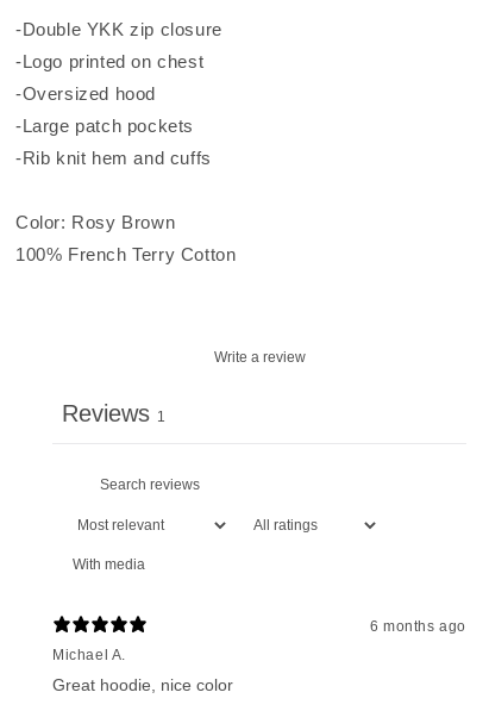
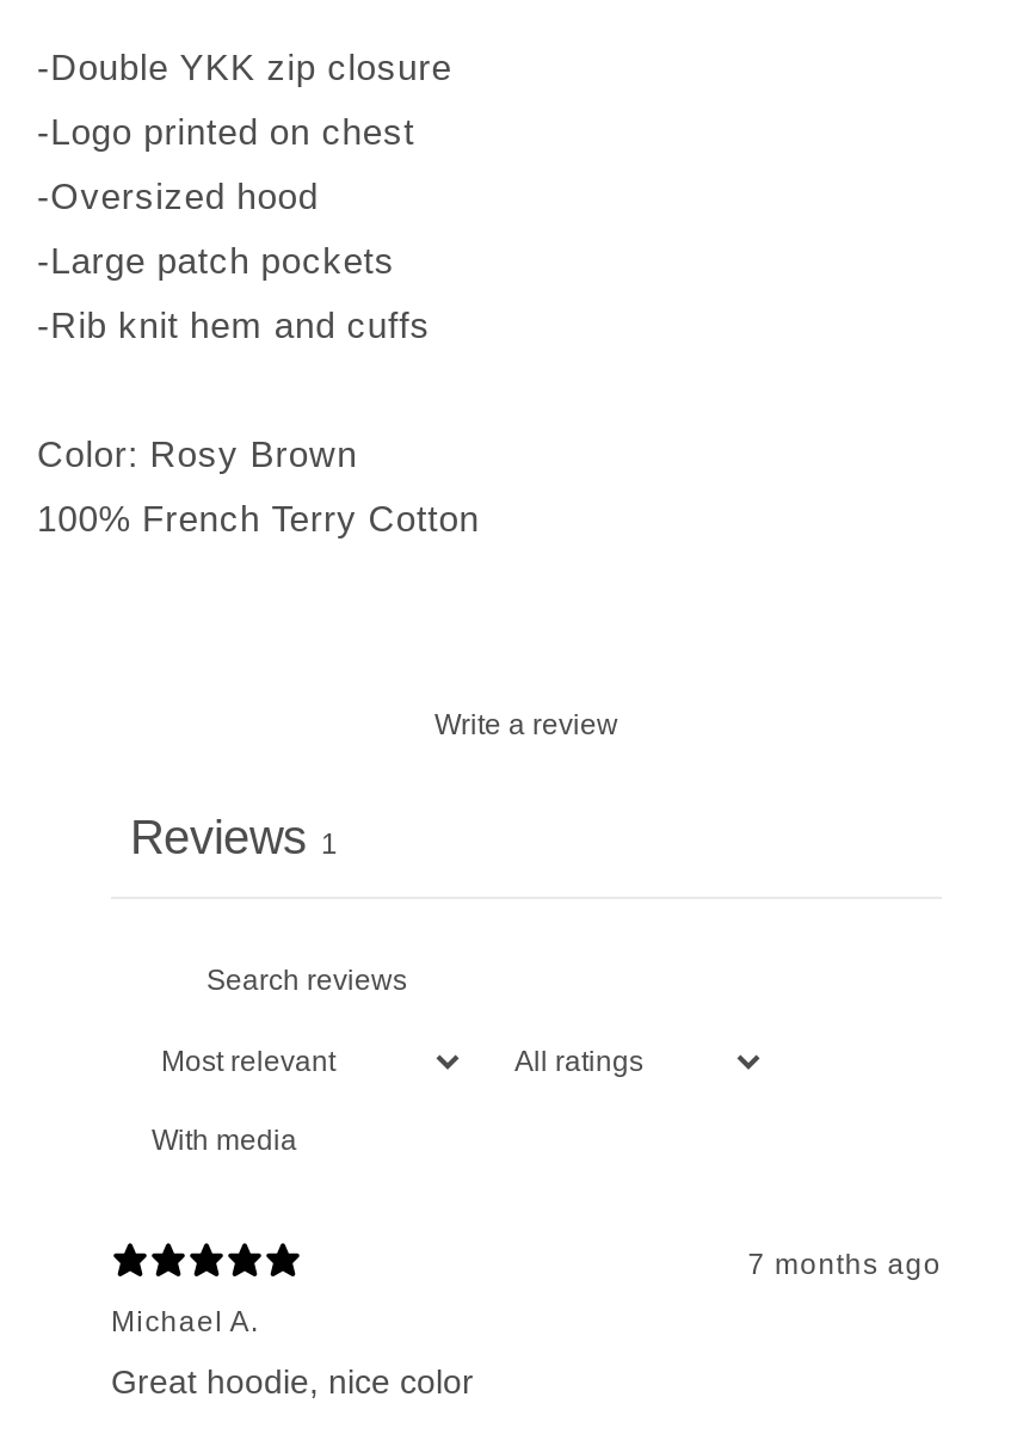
- 6 months ago
+ 7 months ago
